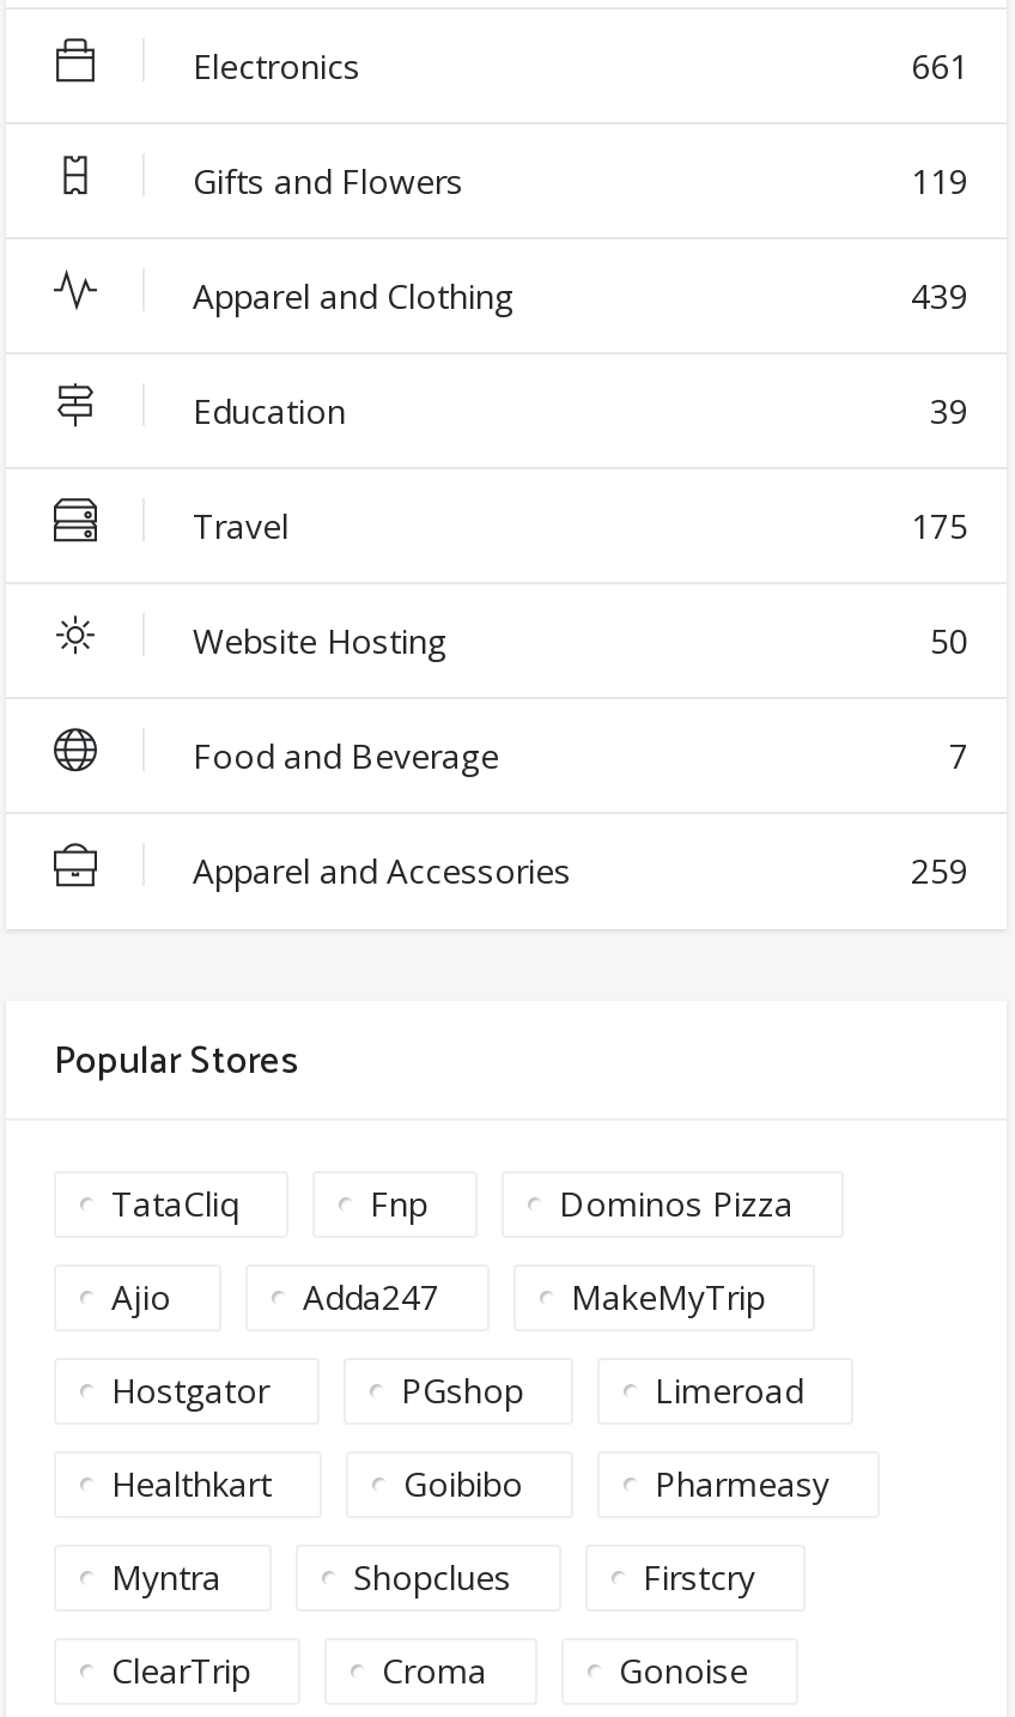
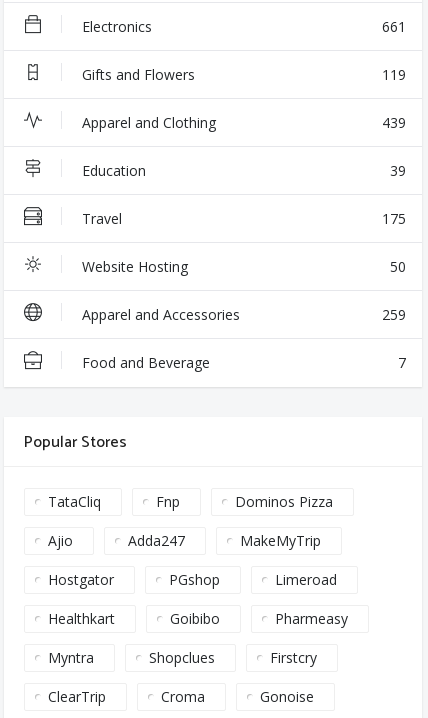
moved down: Food and Beverage | 7

moved up: Apparel and Accessories | 259
